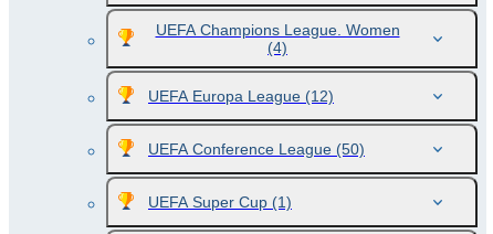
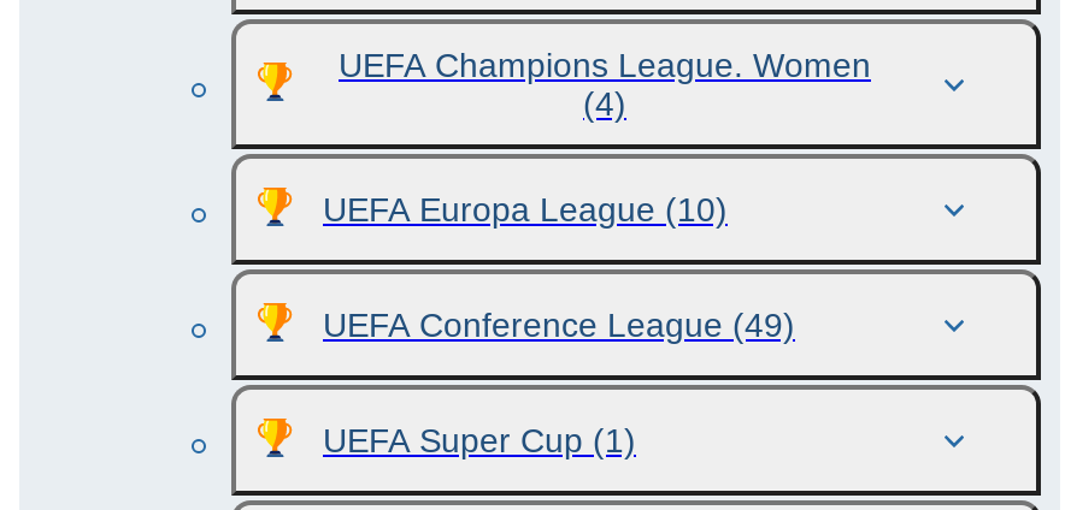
- UEFA Europa League (12)
+ UEFA Europa League (10)

- UEFA Conference League (50)
+ UEFA Conference League (49)
